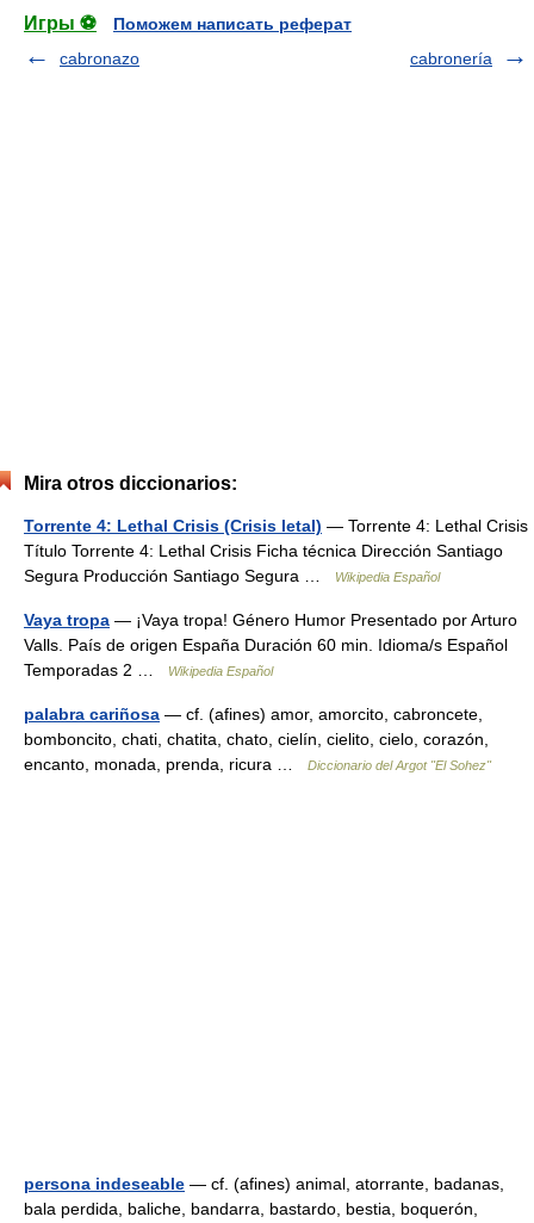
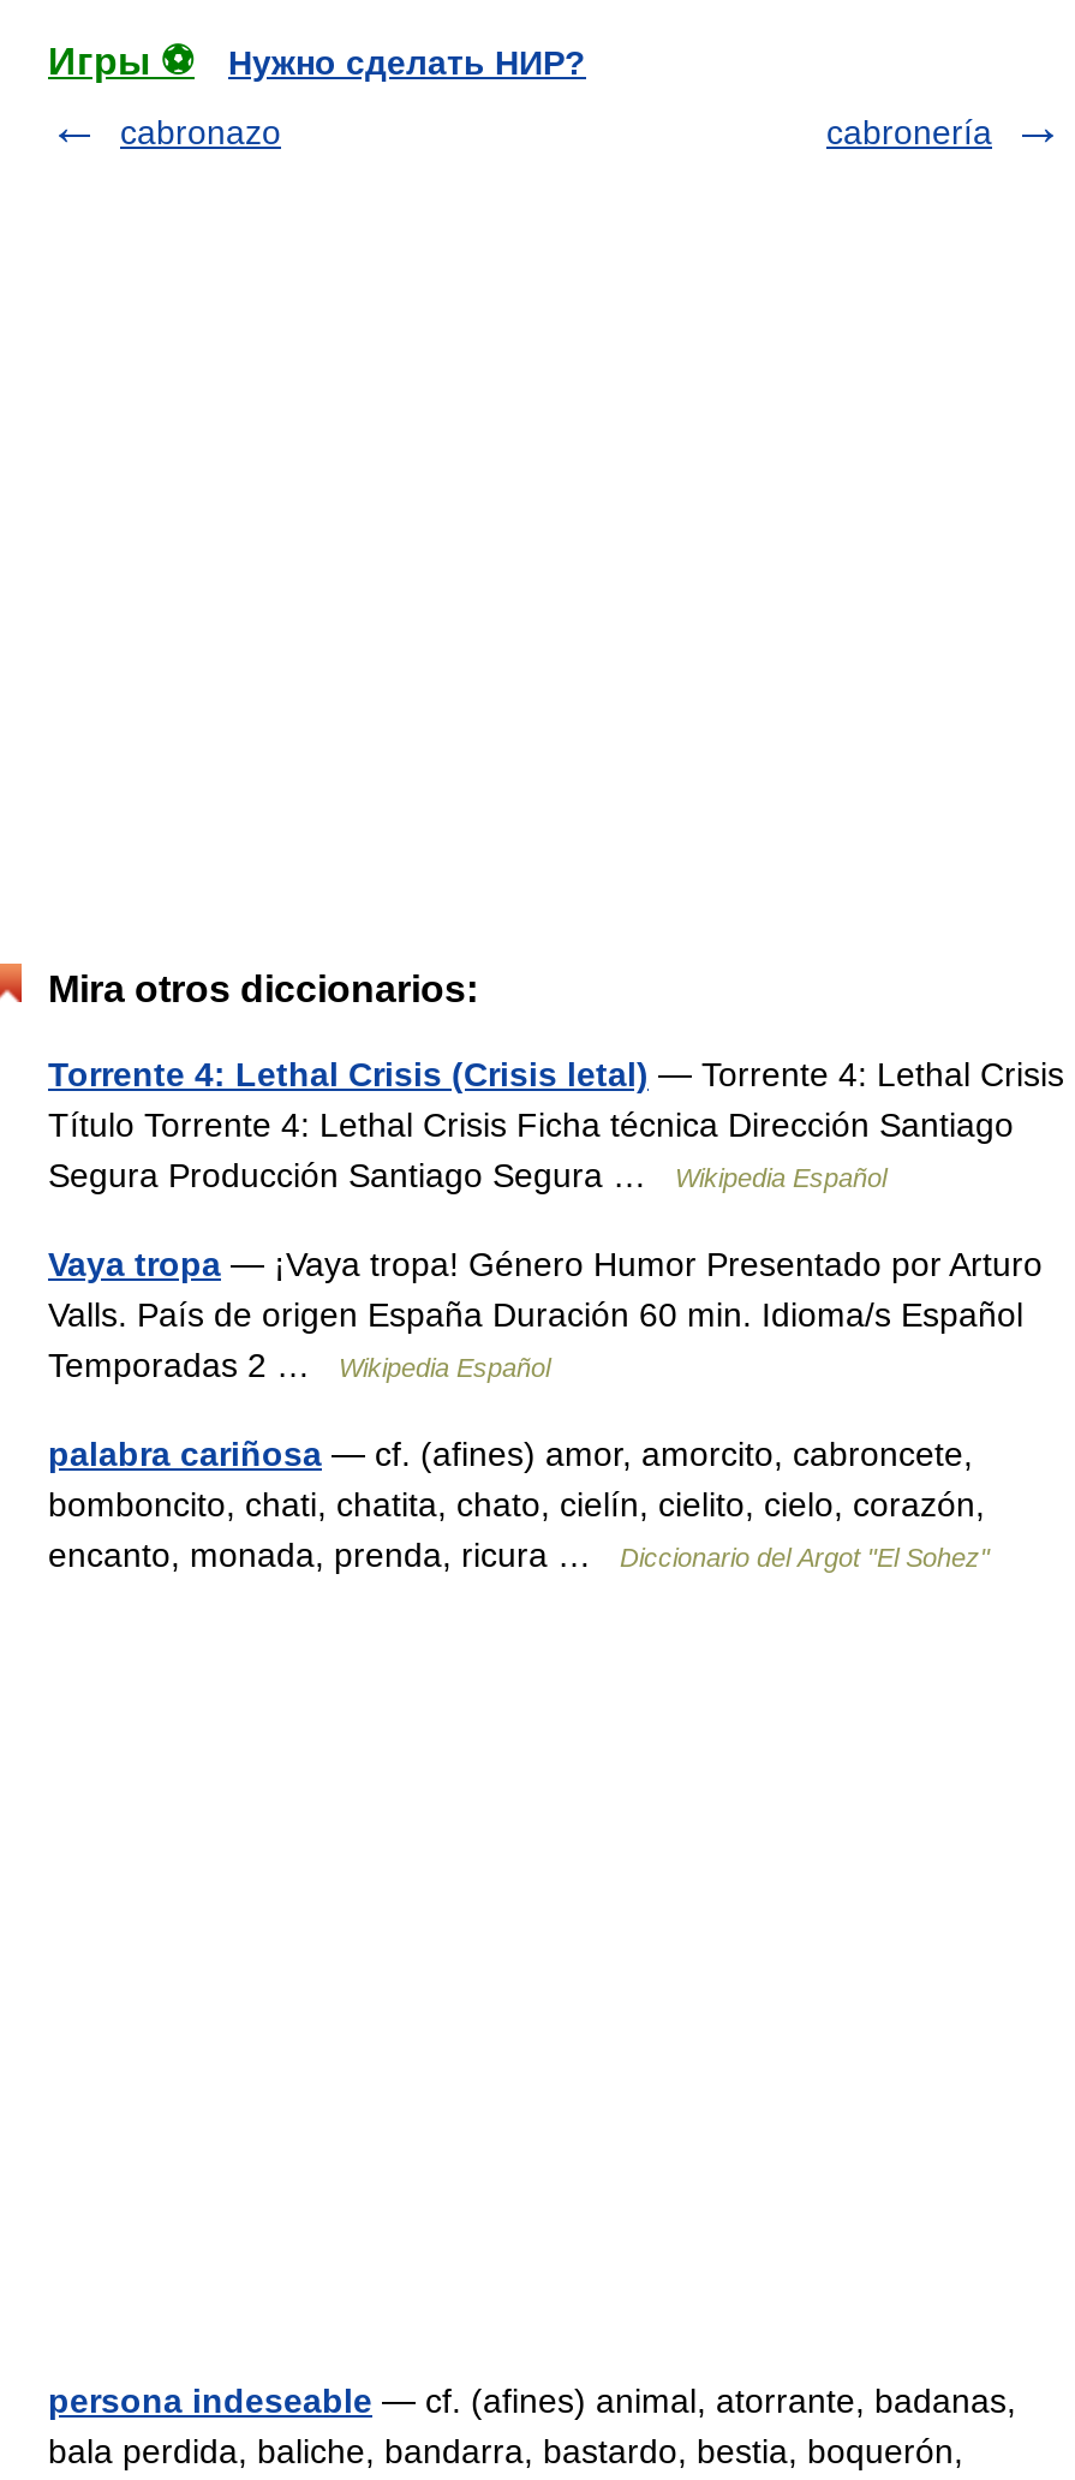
- Поможем написать реферат
+ Нужно сделать НИР?
